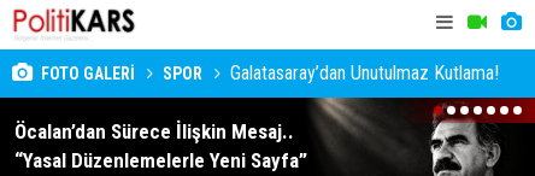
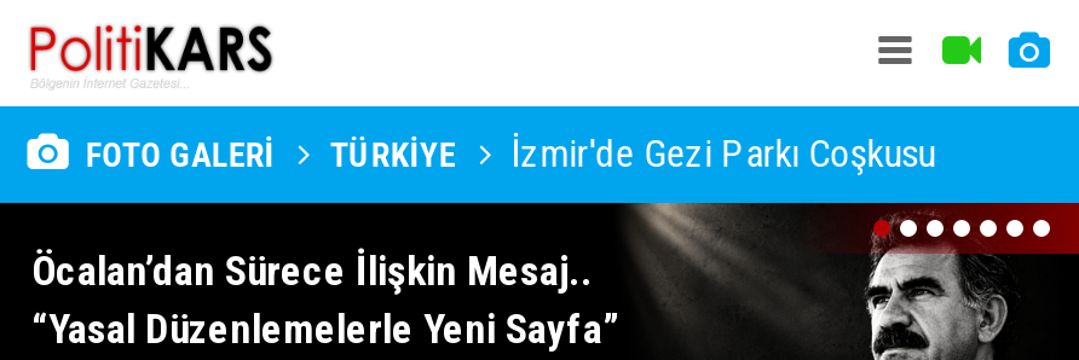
- SPOR
- Galatasaray’dan Unutulmaz Kutlama!
+ TÜRKİYE
+ İzmir'de Gezi Parkı Coşkusu
